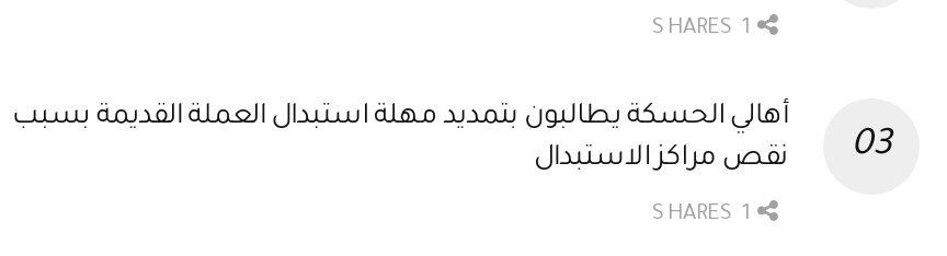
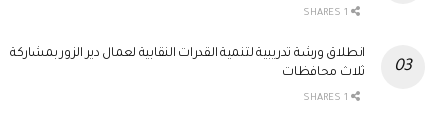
- أهالي الحسكة يطالبون بتمديد مهلة استبدال العملة القديمة بسبب
- نقص مراكز الاستبدال
+ انطلاق ورشة تدريبية لتنمية القدرات النقابية لعمال دير الزور بمشاركة
+ ثلاث محافظات
